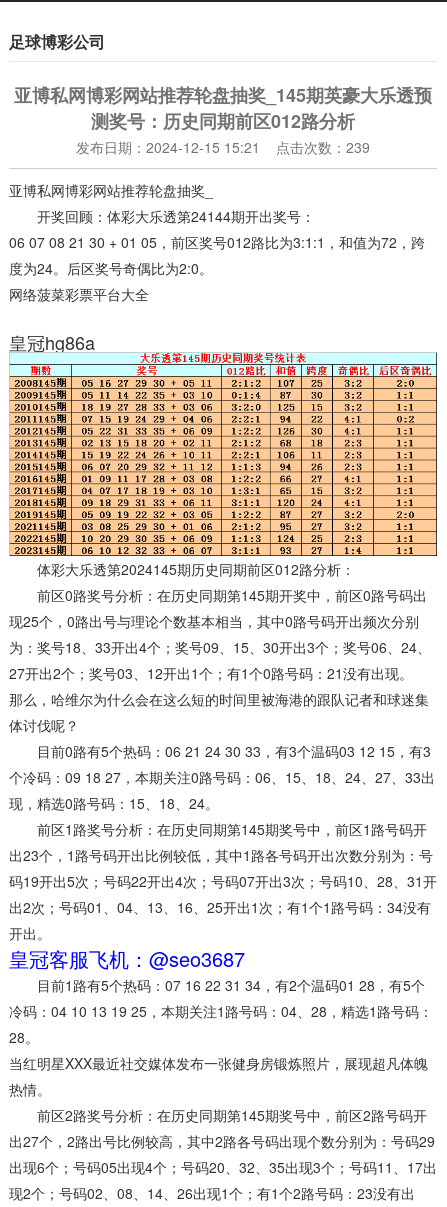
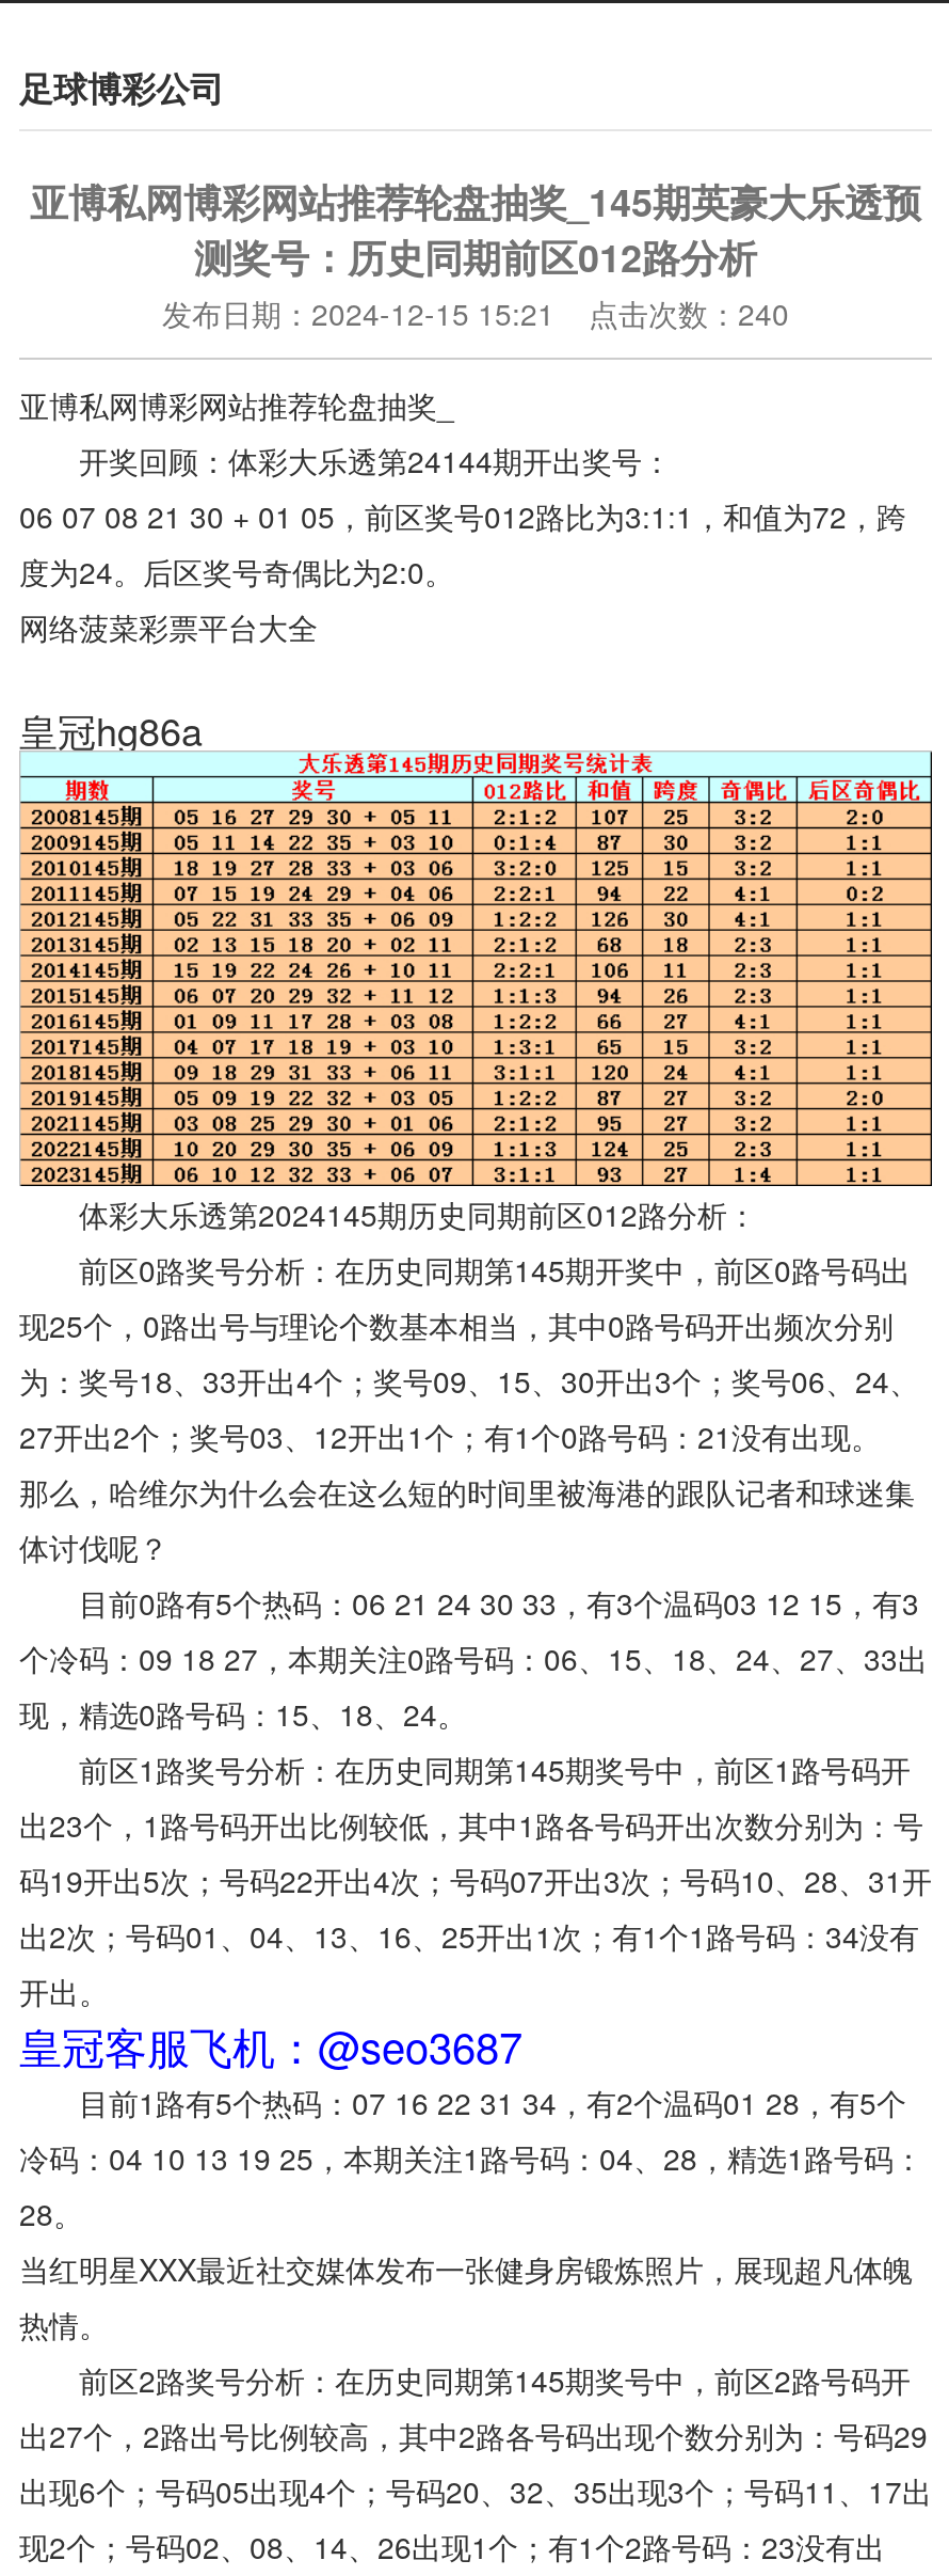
- 发布日期：2024-12-15 15:21 点击次数：239
+ 发布日期：2024-12-15 15:21 点击次数：240
